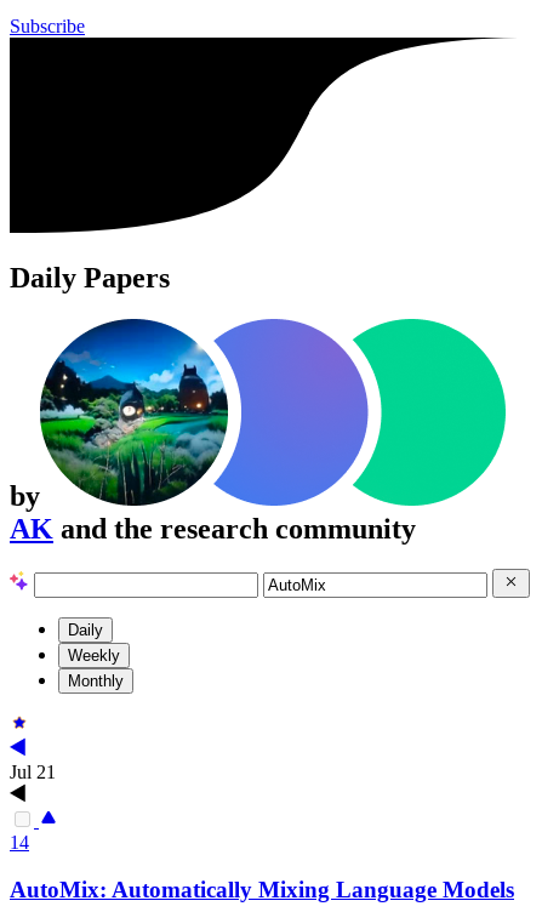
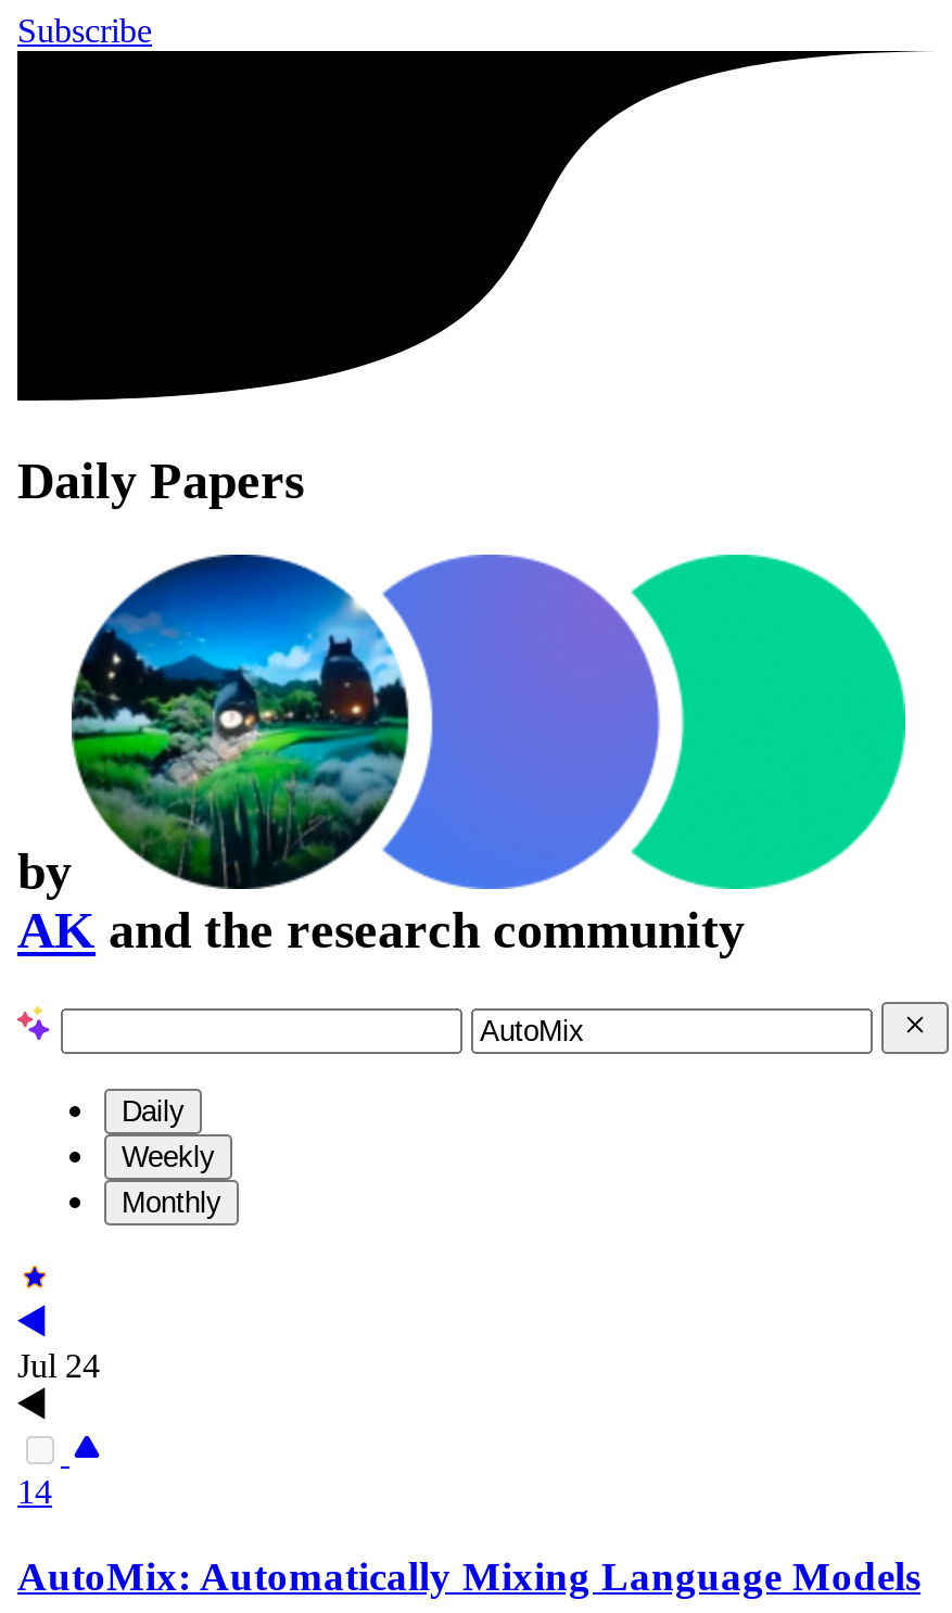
- Jul 21
+ Jul 24
